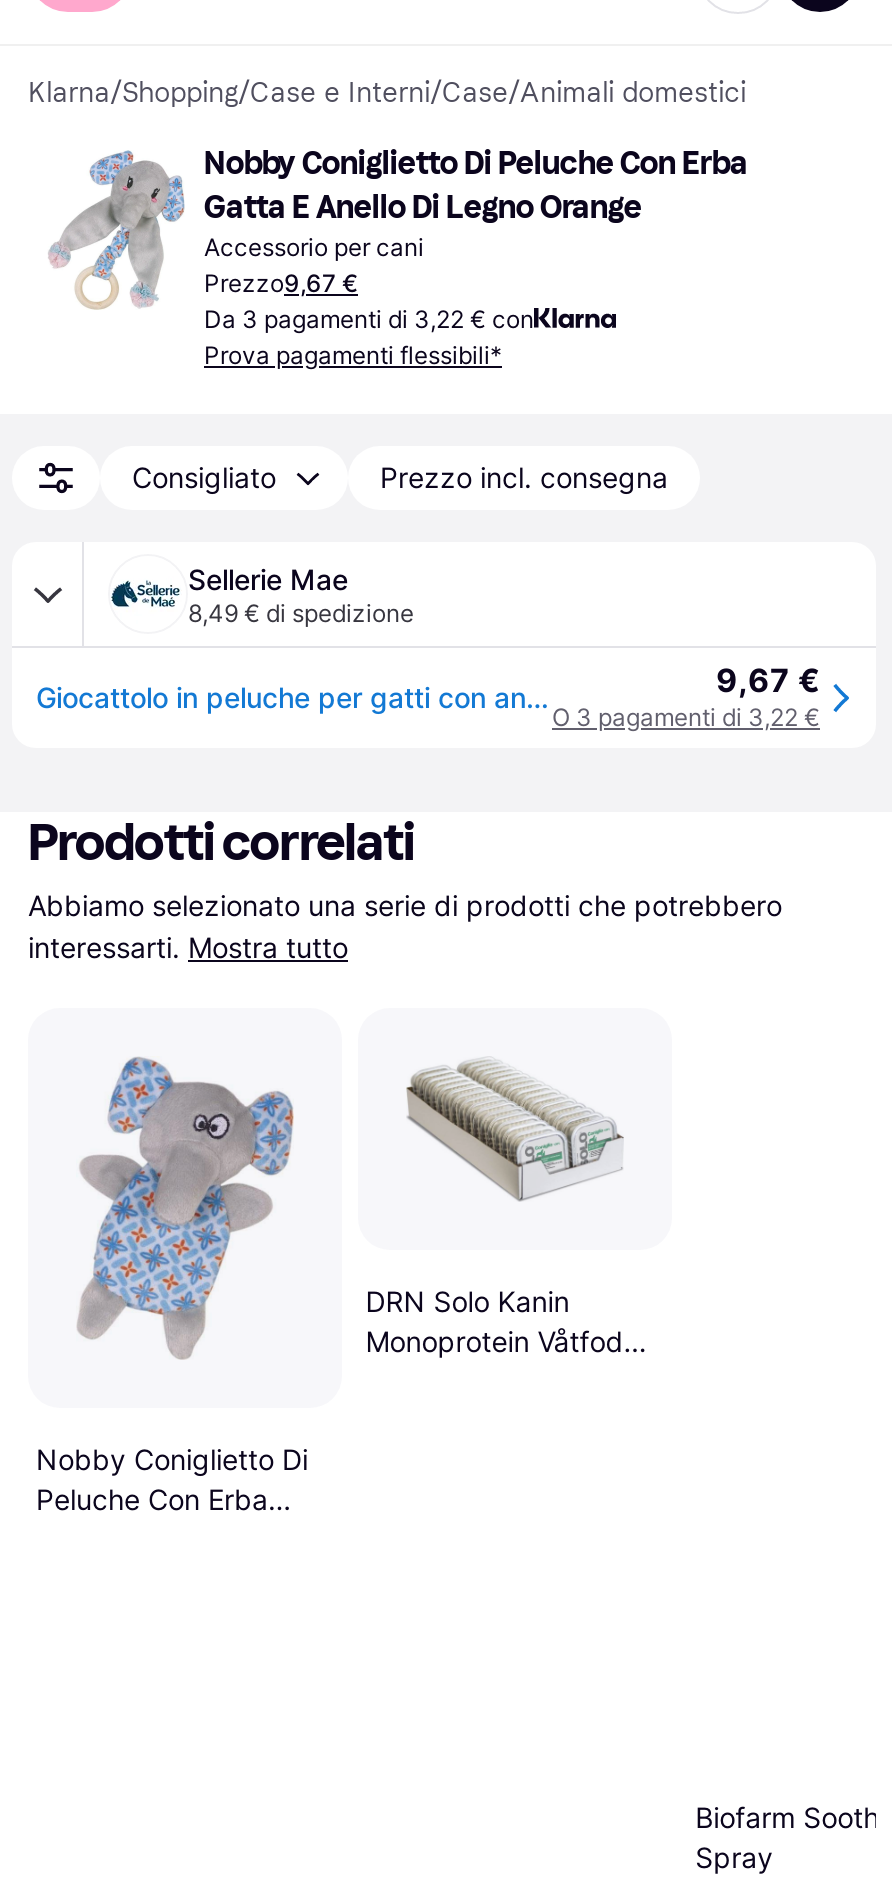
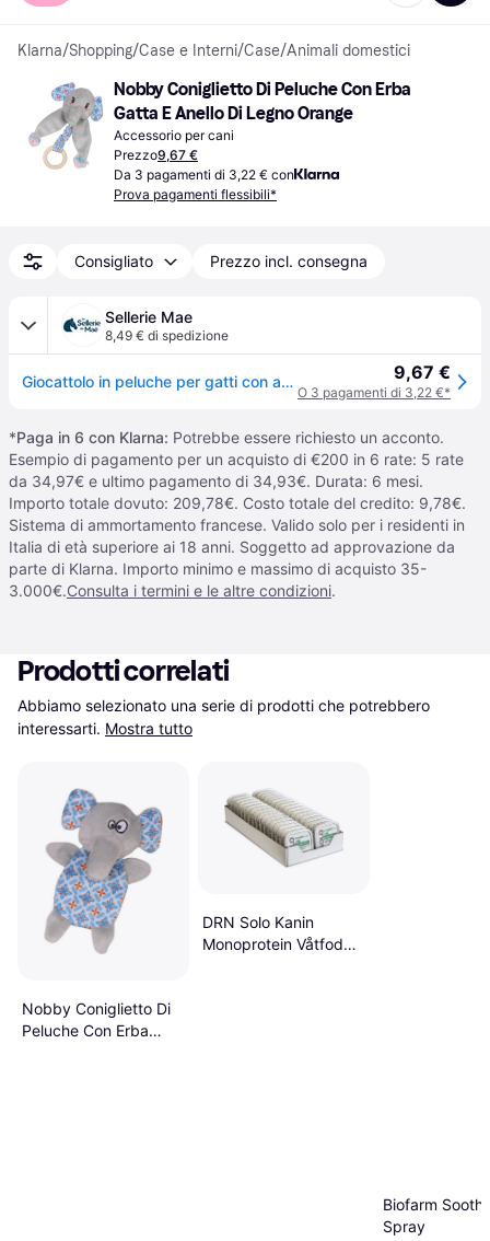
- O 3 pagamenti di 3,22 €
+ O 3 pagamenti di 3,22 €*
+ *Paga in 6 con Klarna: Potrebbe essere richiesto un acconto.
+ Esempio di pagamento per un acquisto di €200 in 6 rate: 5 rate
+ da 34,97€ e ultimo pagamento di 34,93€. Durata: 6 mesi.
+ Importo totale dovuto: 209,78€. Costo totale del credito: 9,78€.
+ Sistema di ammortamento francese. Valido solo per i residenti in
+ Italia di età superiore ai 18 anni. Soggetto ad approvazione da
+ parte di Klarna. Importo minimo e massimo di acquisto 35-
+ 3.000€.Consulta i termini e le altre condizioni.
